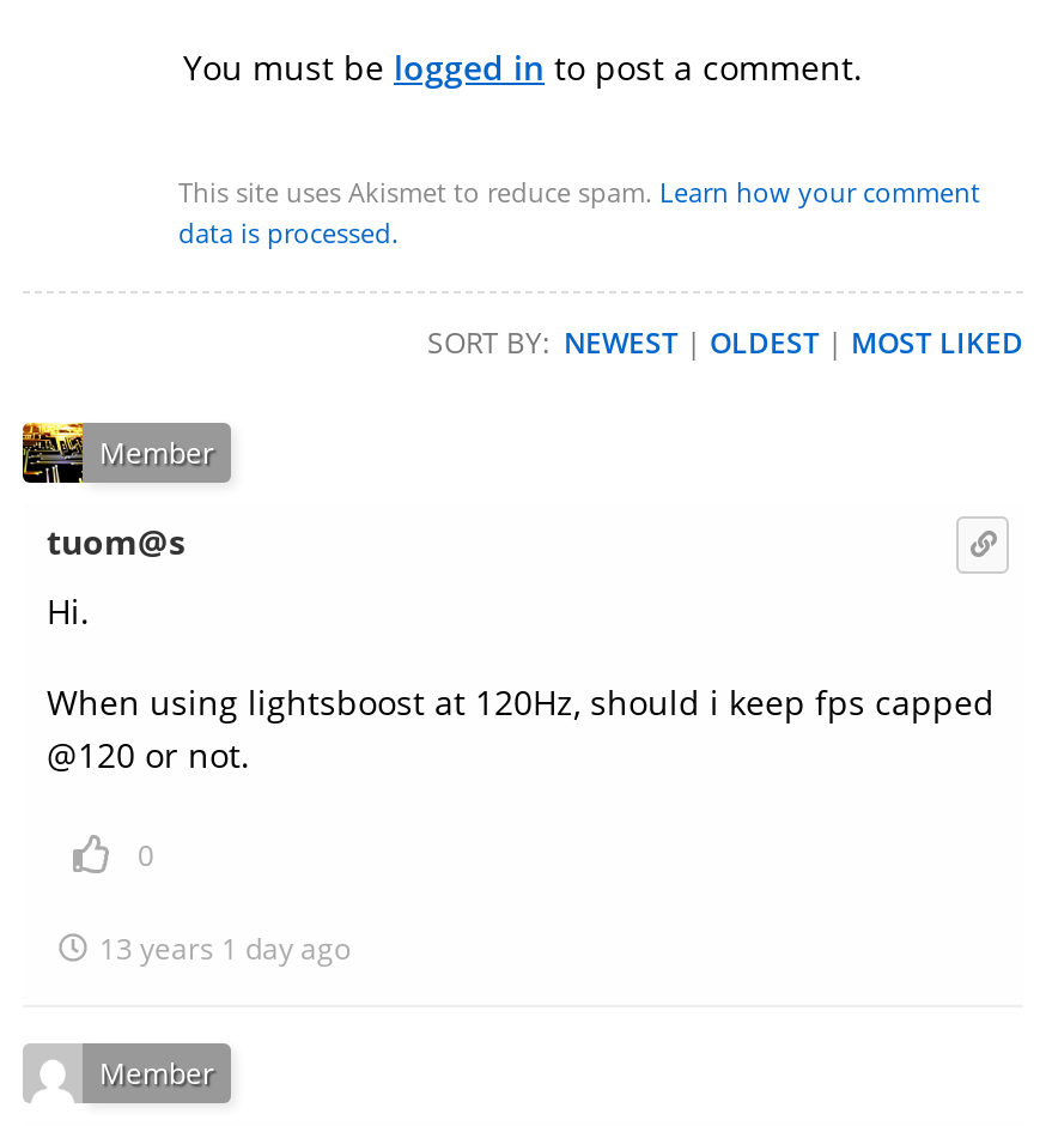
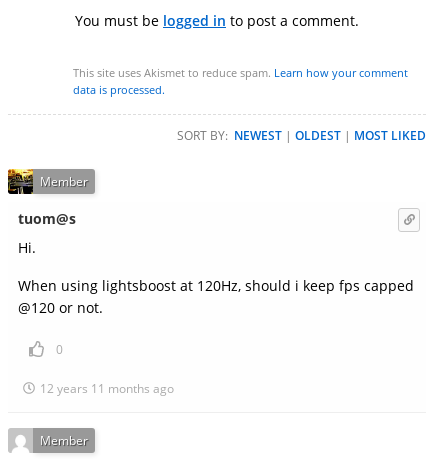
- 13 years 1 day ago
+ 12 years 11 months ago
